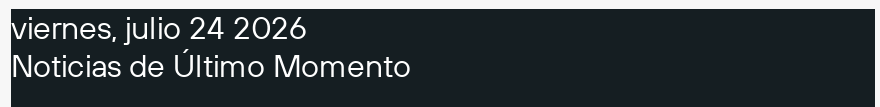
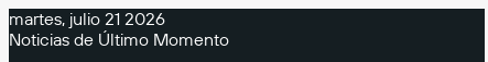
- viernes, julio 24 2026
+ martes, julio 21 2026
